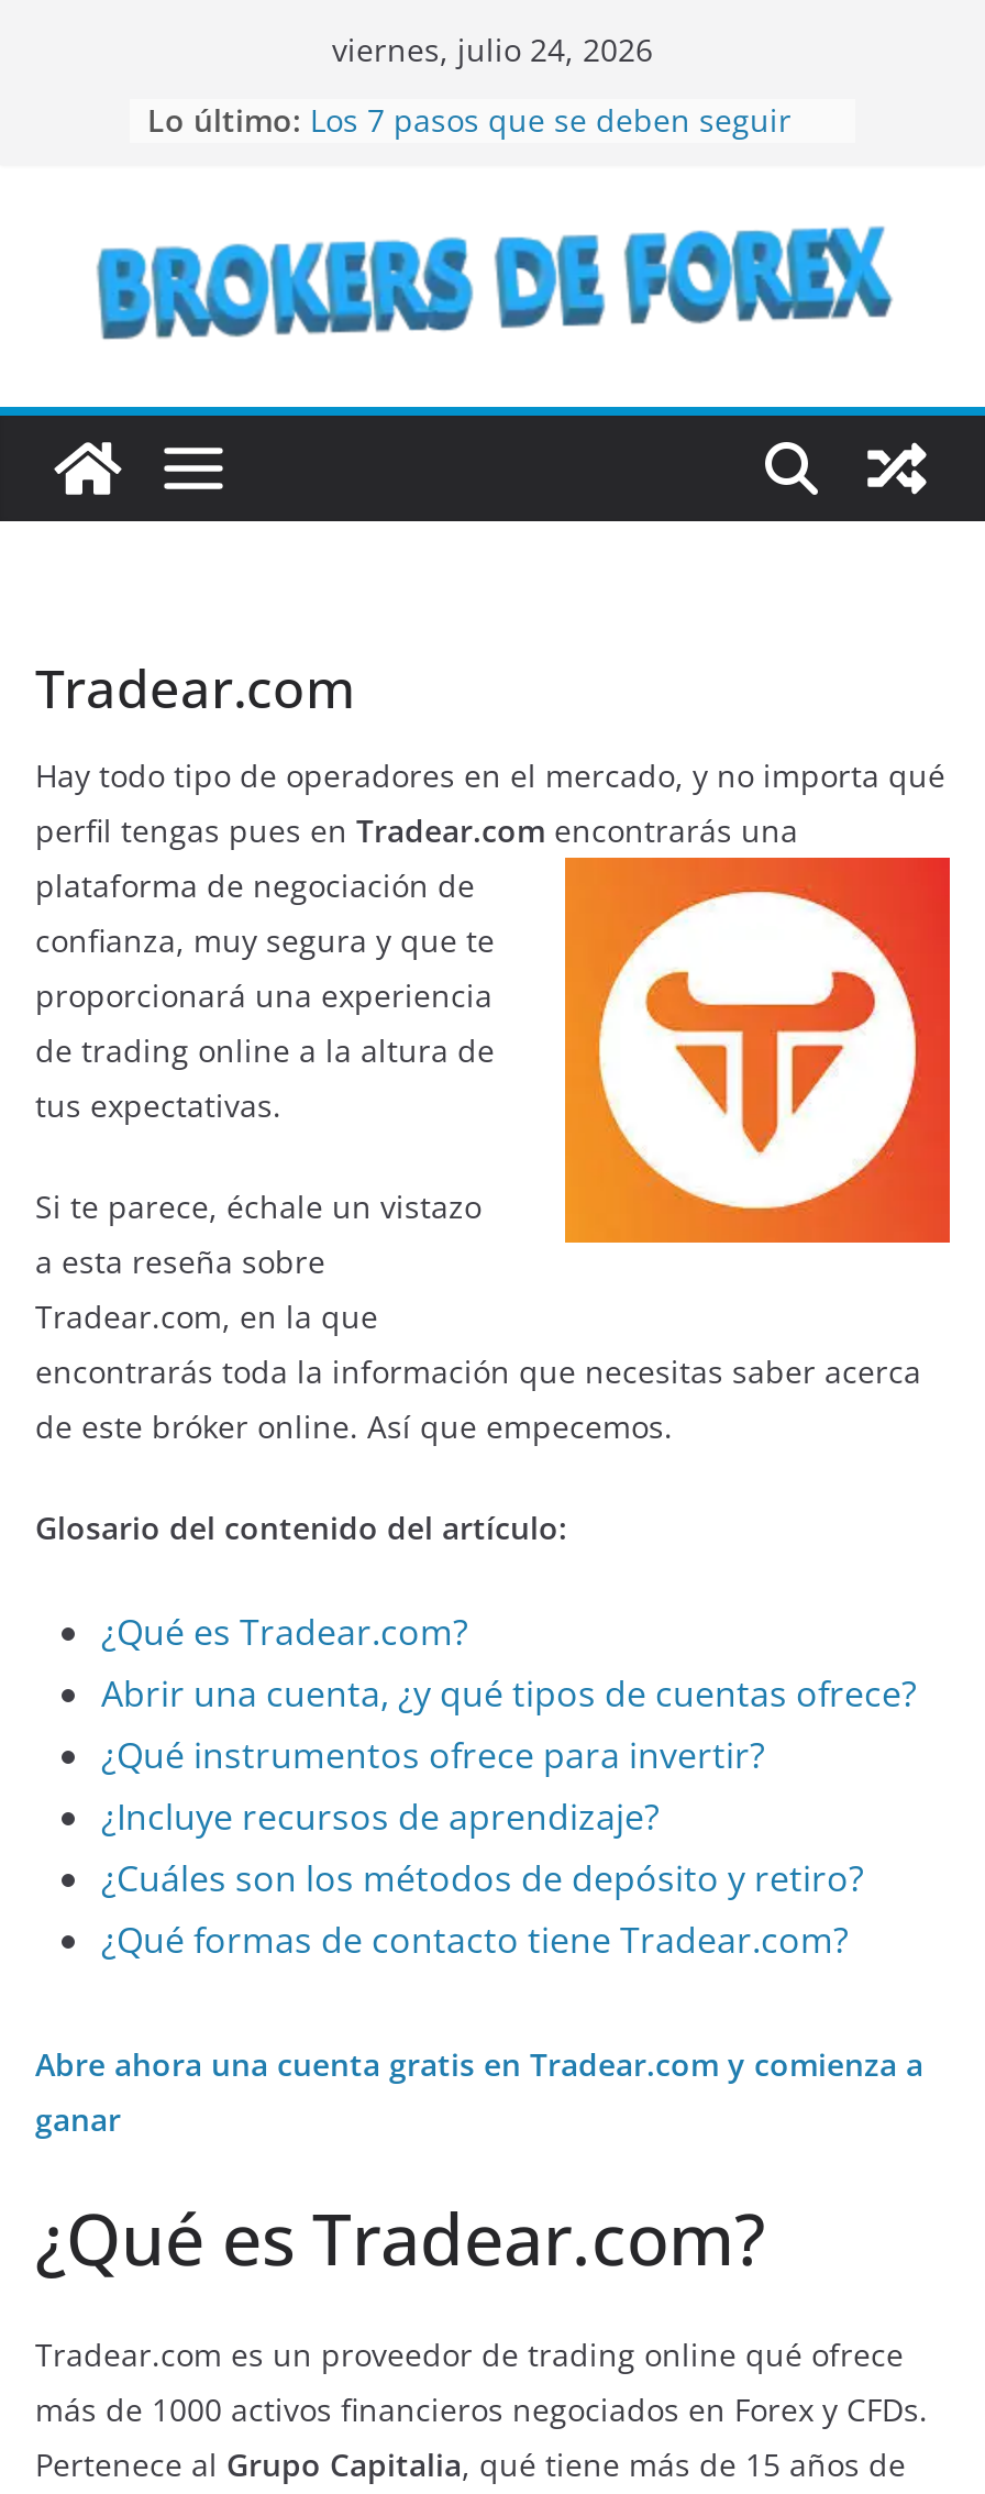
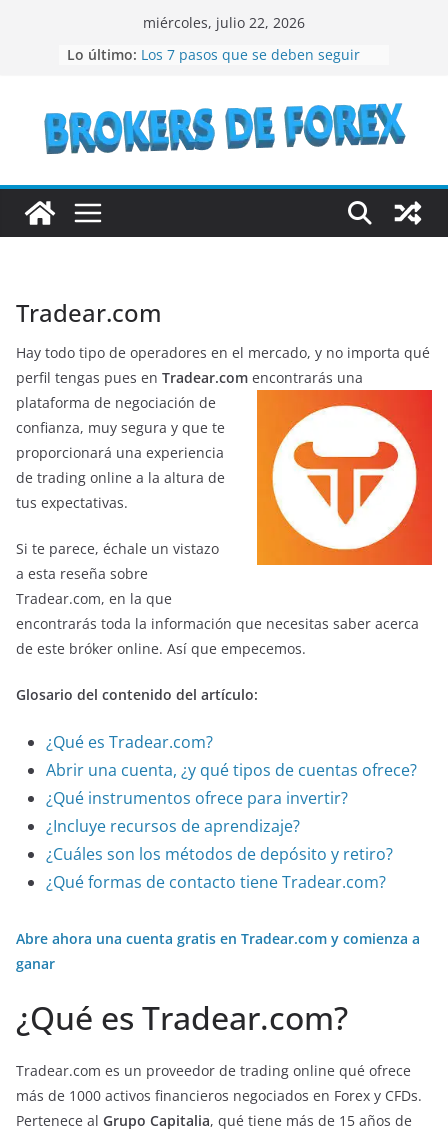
- viernes, julio 24, 2026
+ miércoles, julio 22, 2026
